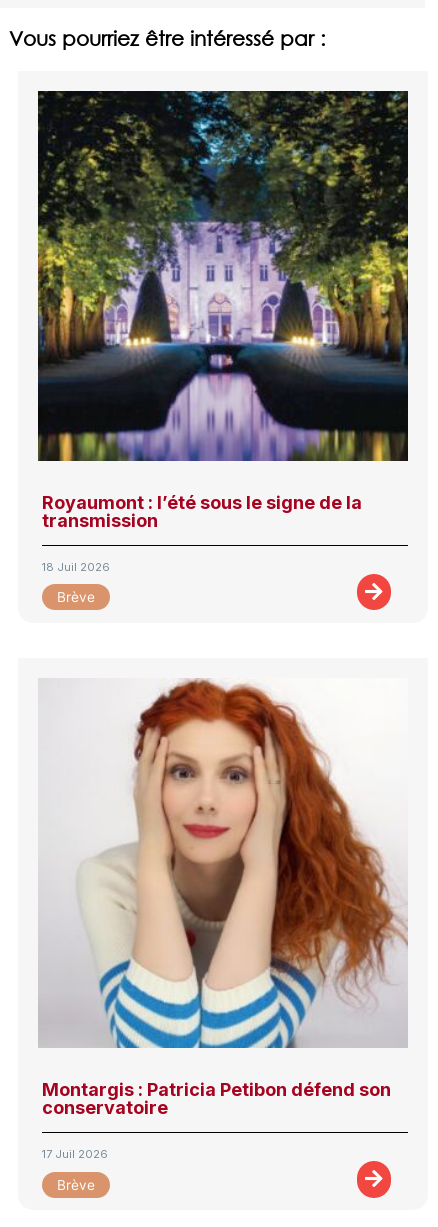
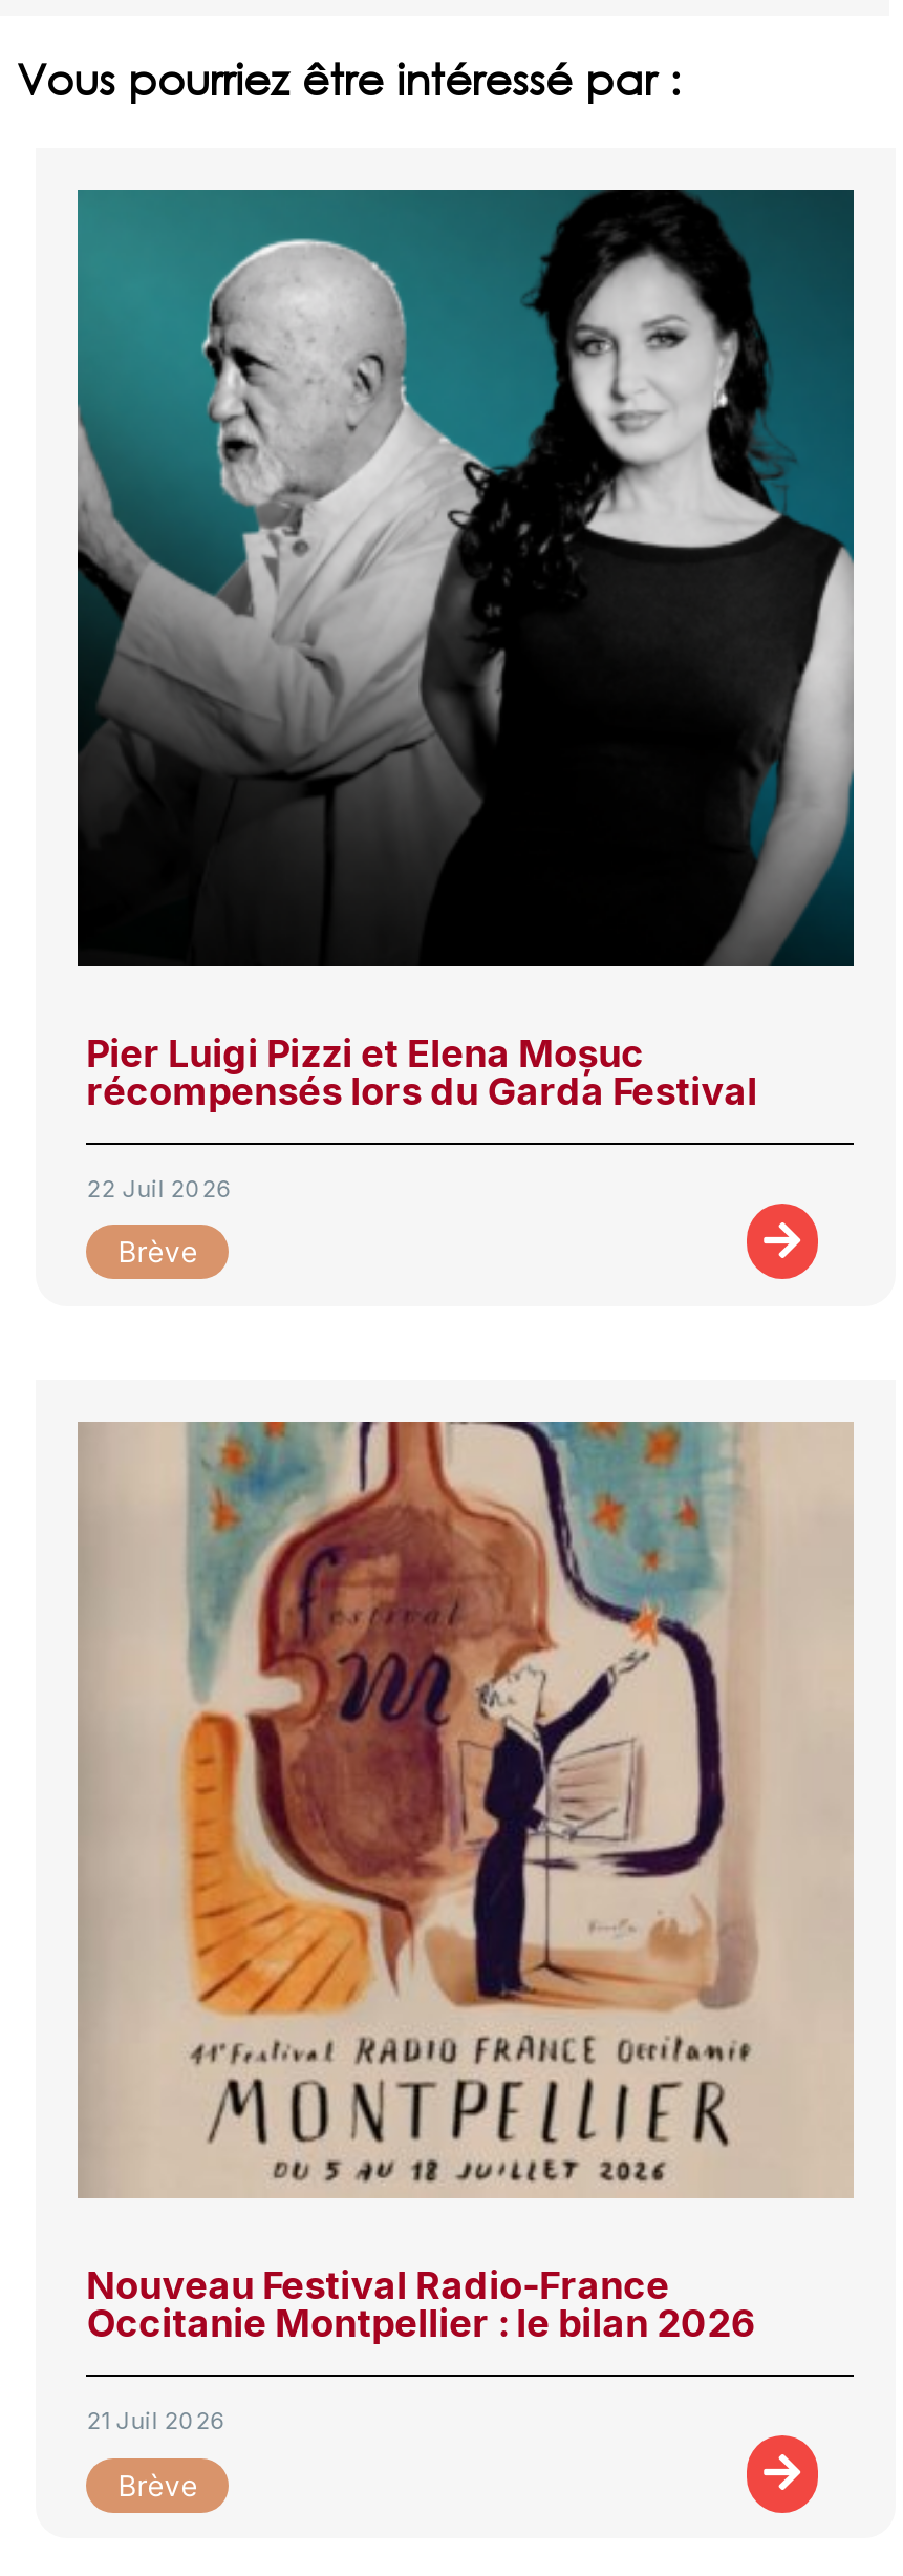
- [image]
- Royaumont : l’été sous le signe de la
- transmission
+ [image]
+ Pier Luigi Pizzi et Elena Moșuc
+ récompensés lors du Garda Festival

- 18 Juil 2026
+ 22 Juil 2026

- [image]
- Montargis : Patricia Petibon défend son
- conservatoire
+ [image]
+ Nouveau Festival Radio-France
+ Occitanie Montpellier : le bilan 2026

- 17 Juil 2026
+ 21 Juil 2026
